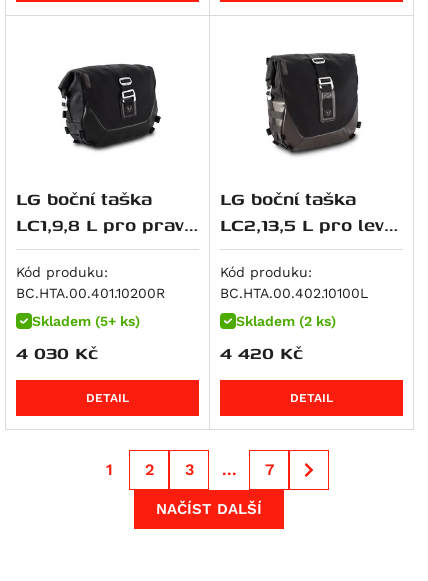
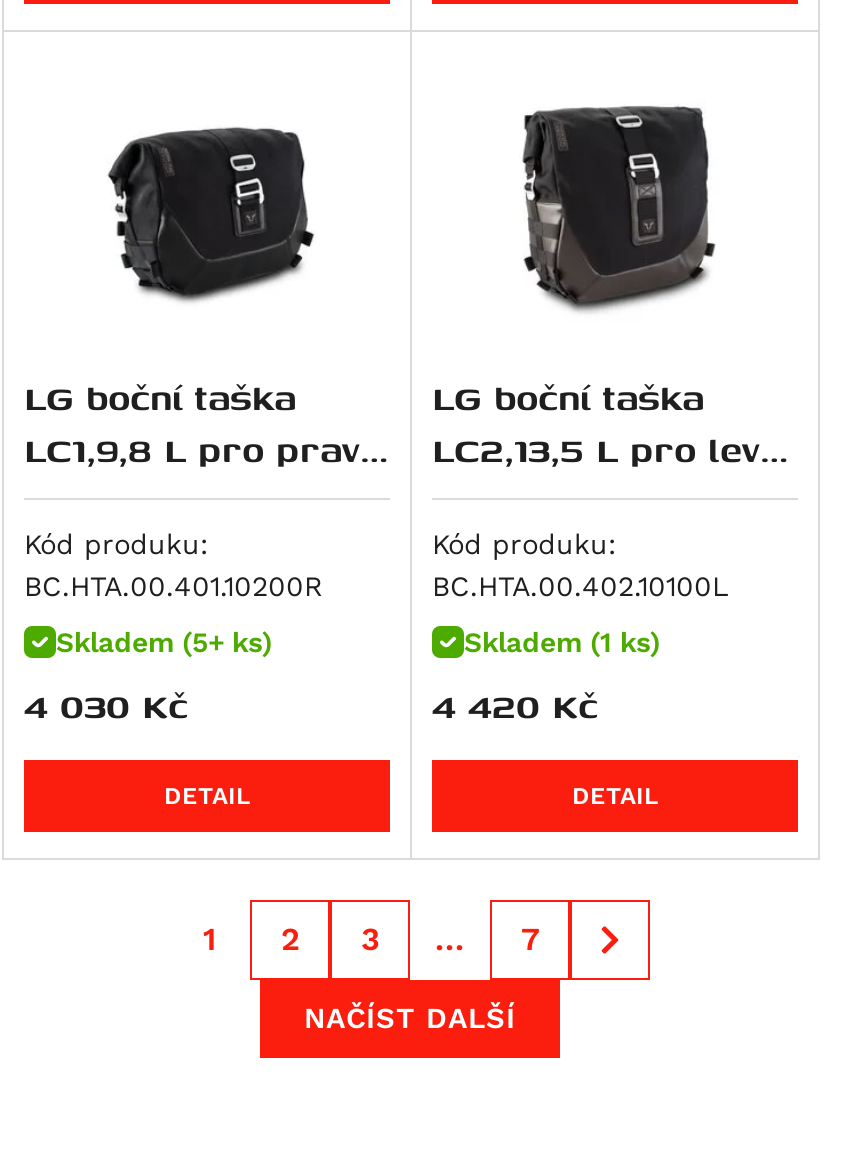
- Skladem (2 ks)
+ Skladem (1 ks)
